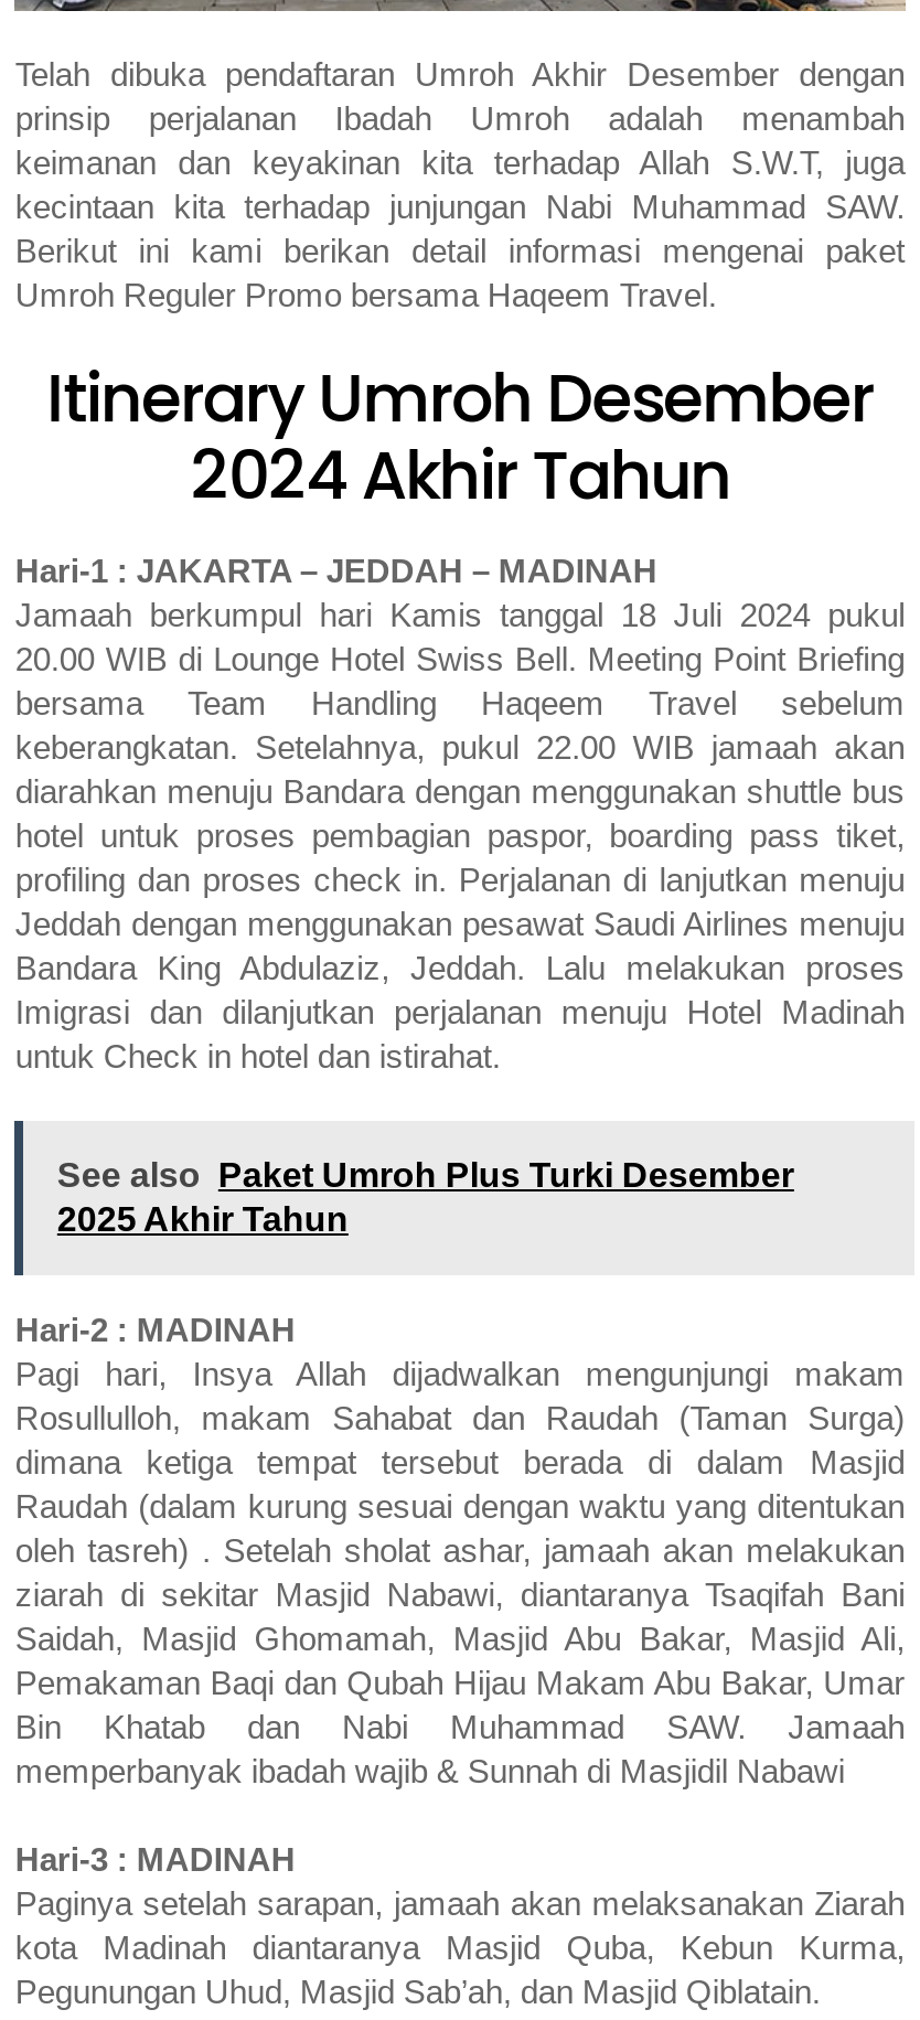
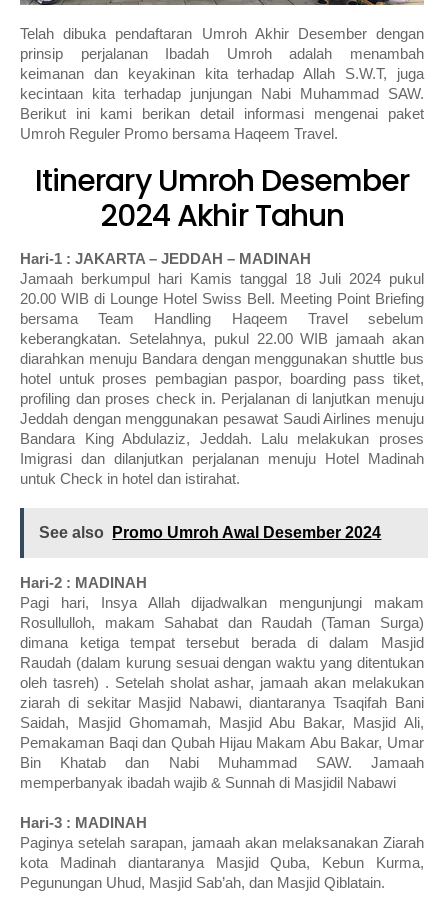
- See also Paket Umroh Plus Turki Desember
- 2025 Akhir Tahun
+ See also Promo Umroh Awal Desember 2024
